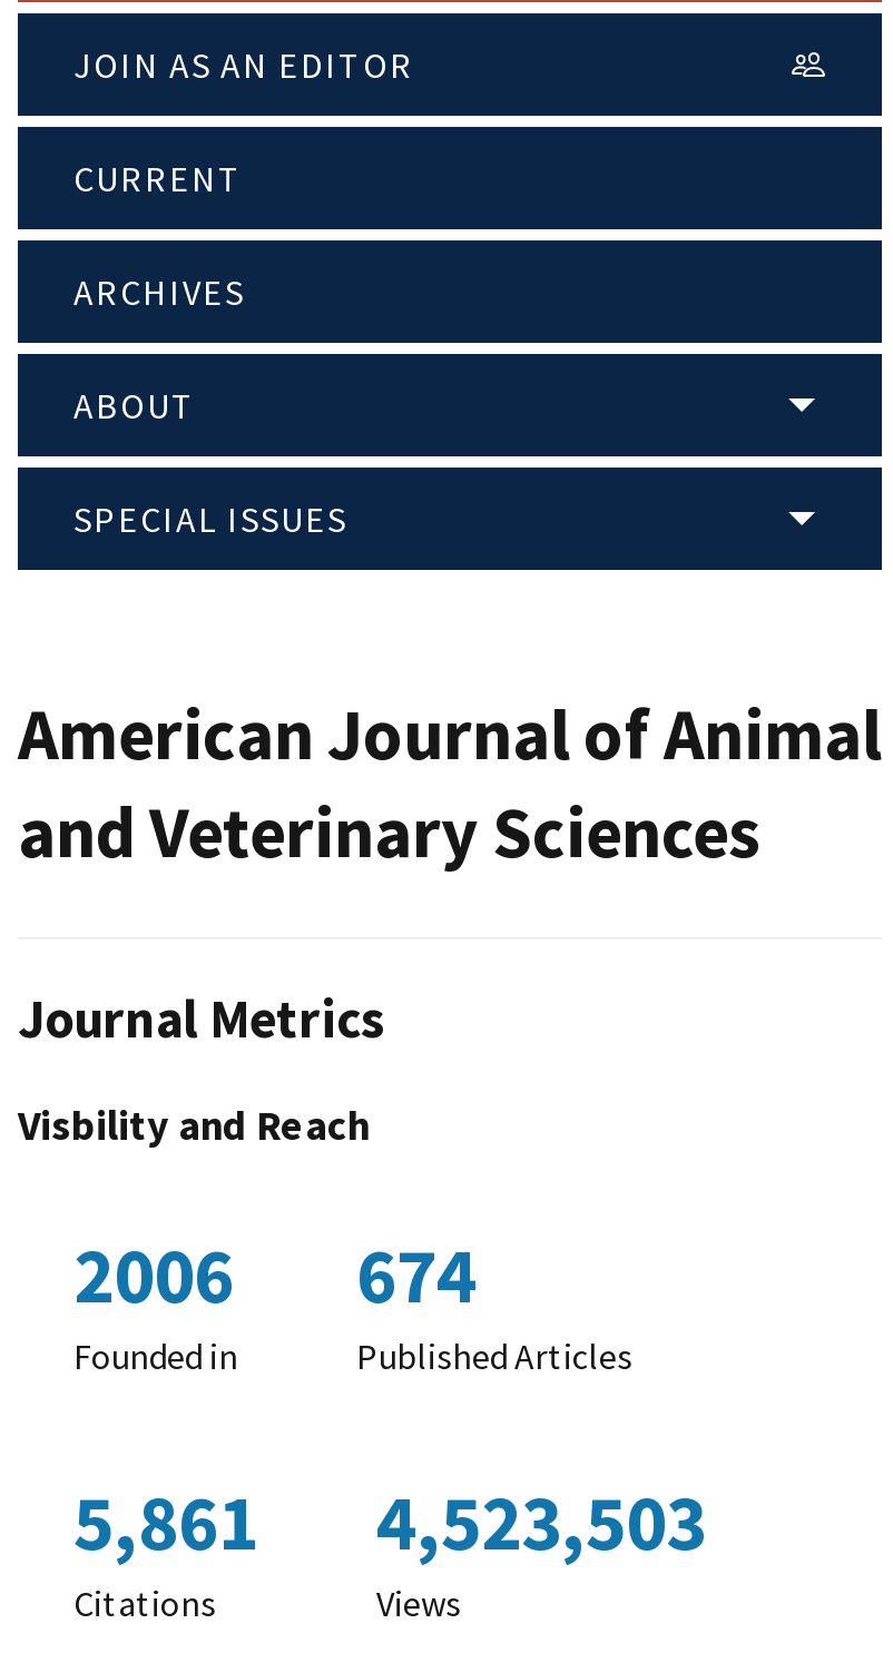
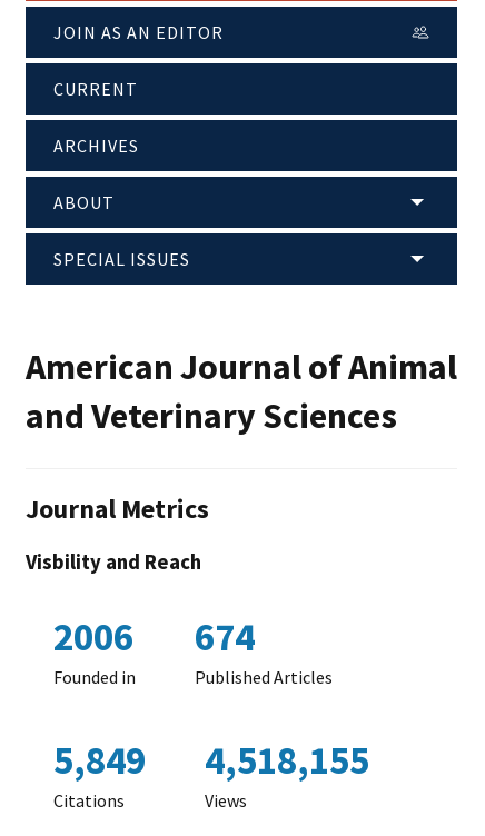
- 5,861
+ 5,849

- 4,523,503
+ 4,518,155
